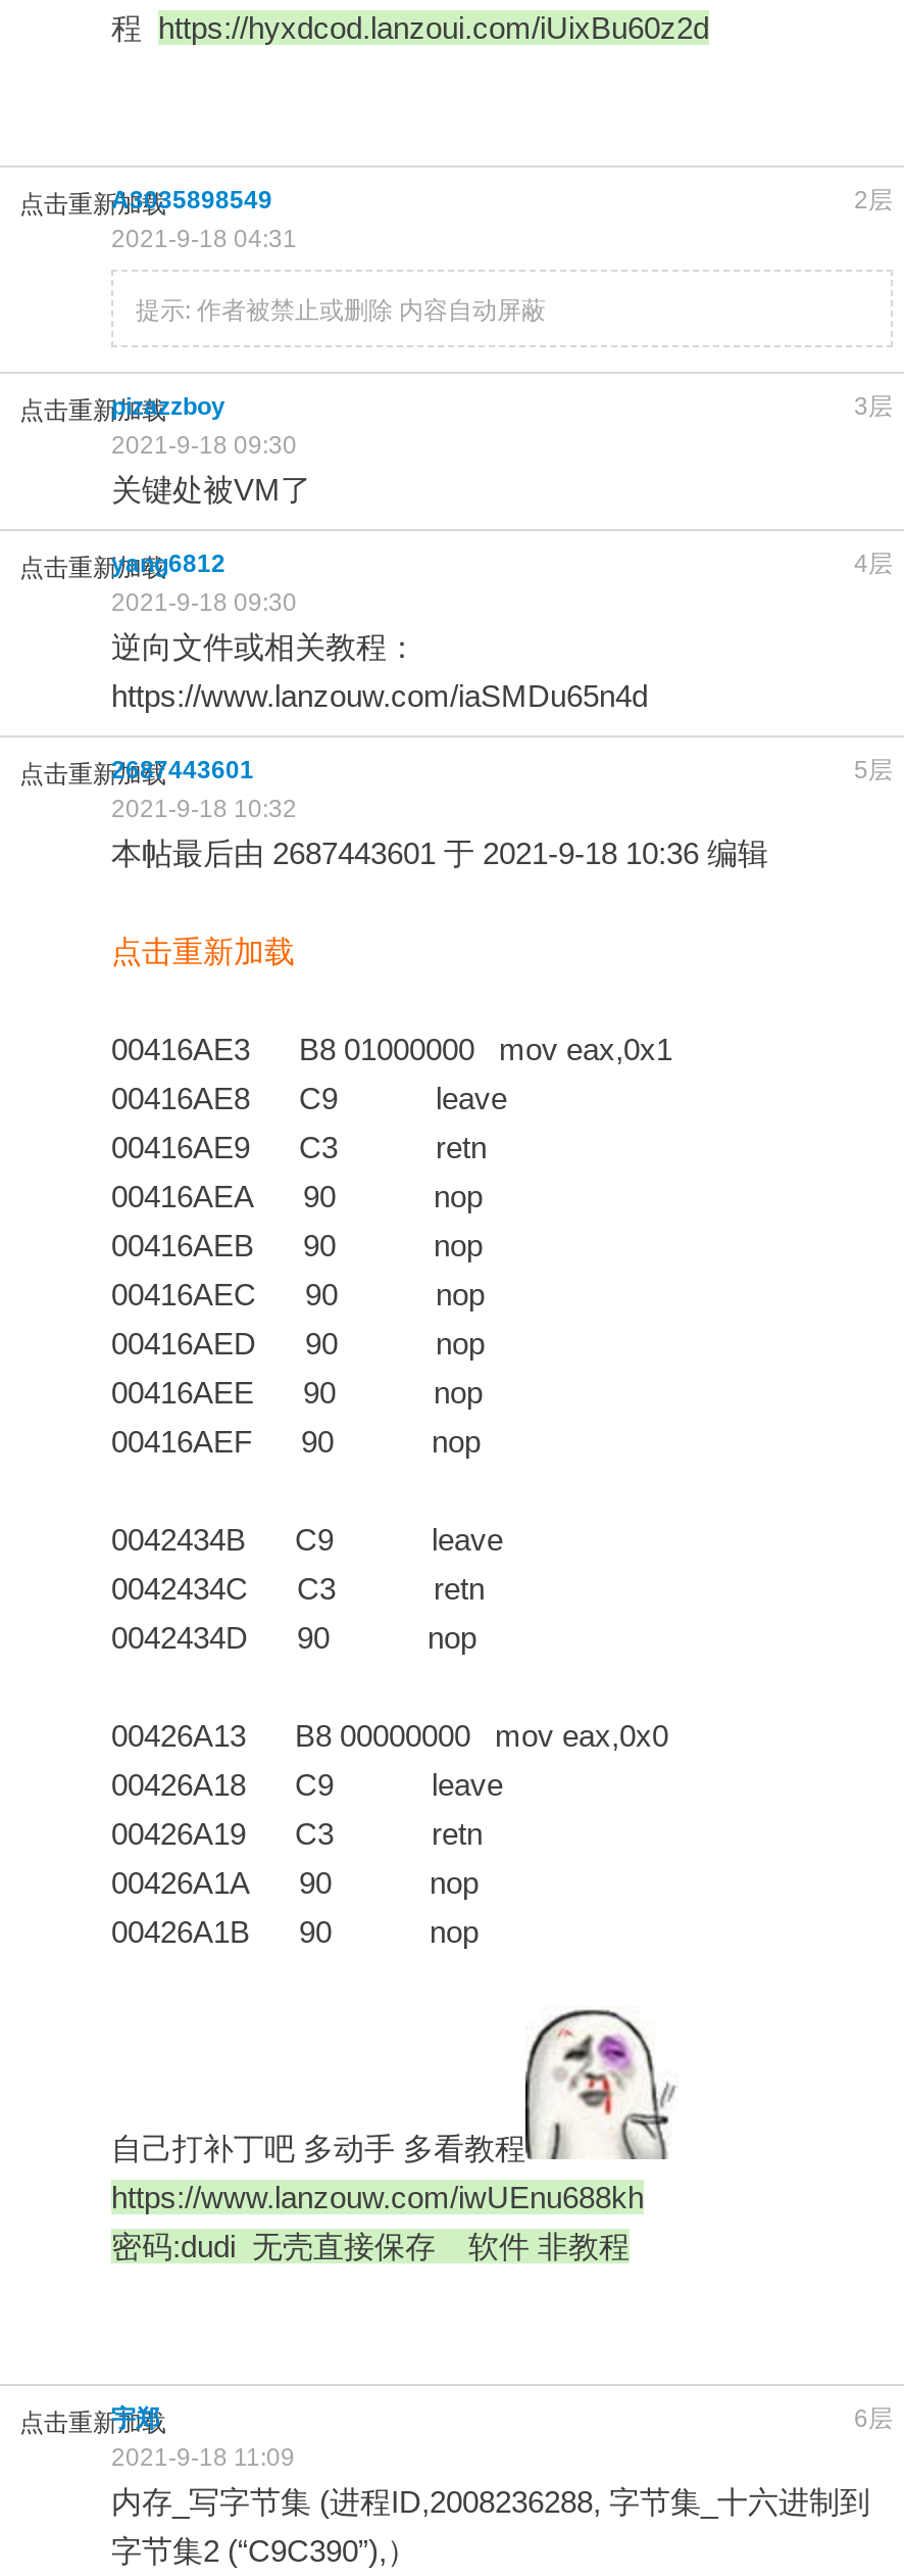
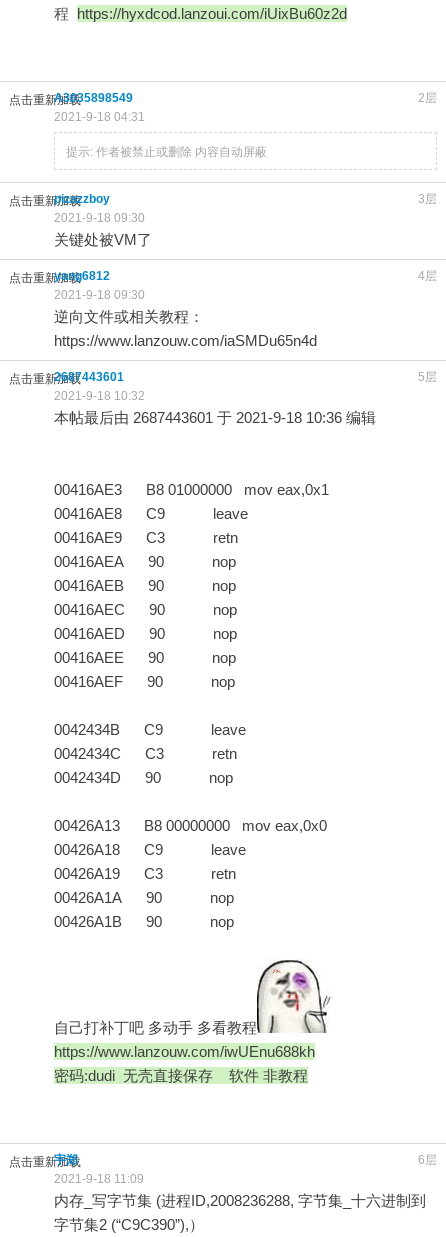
- 点击重新加载
